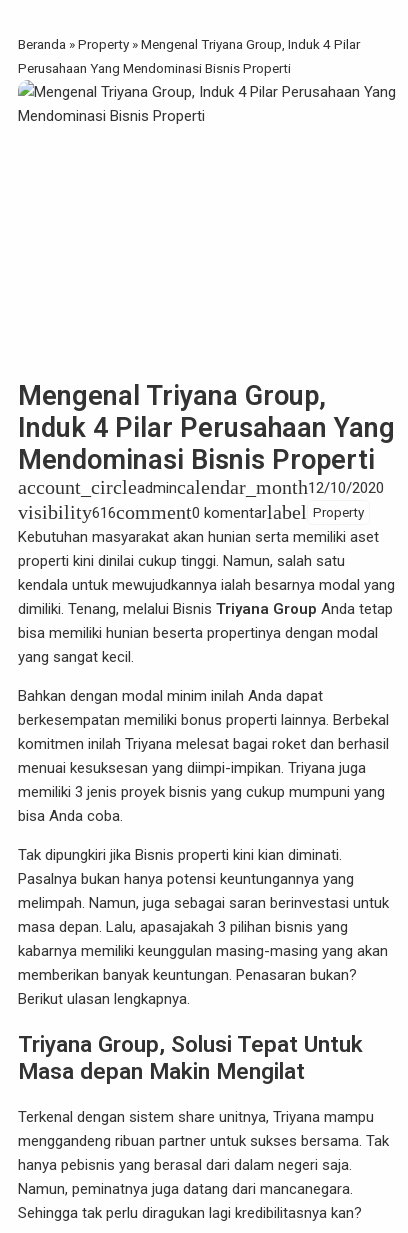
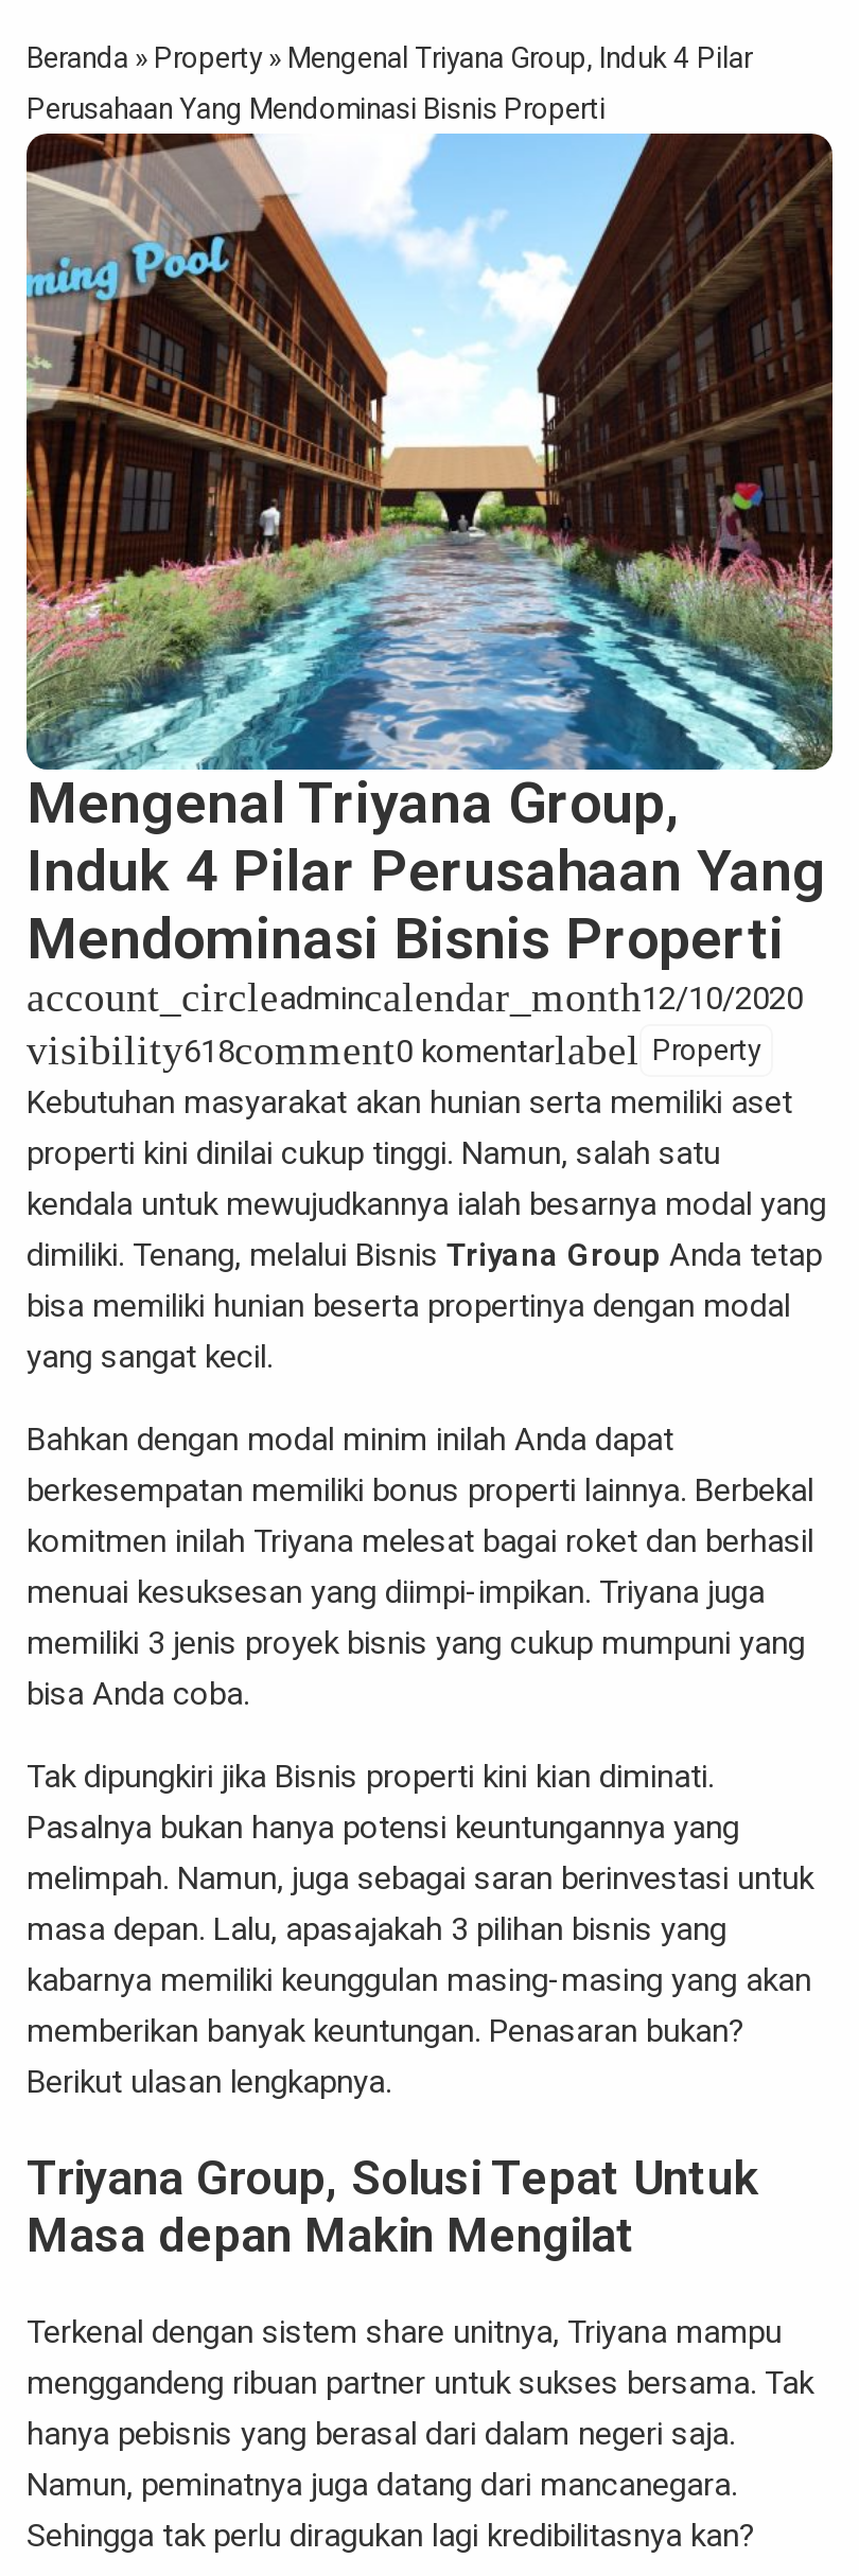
+ [image]

- visibility616comment0 komentarlabel Property
+ visibility618comment0 komentarlabel Property
